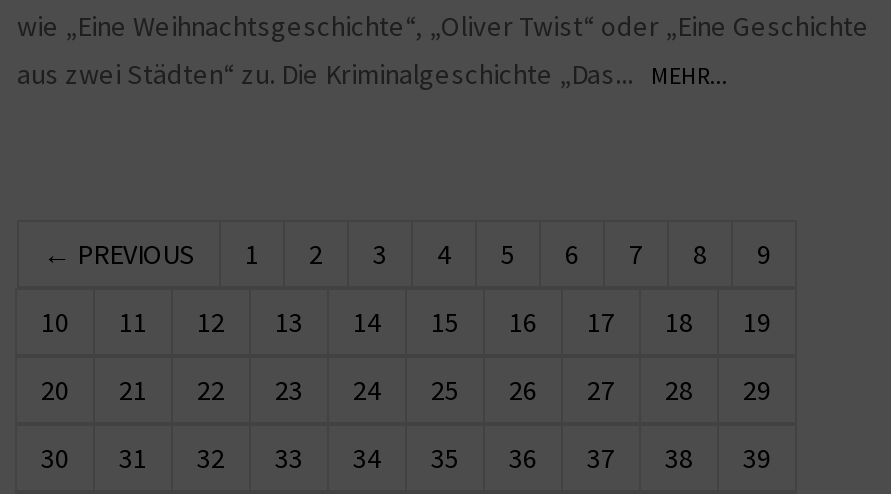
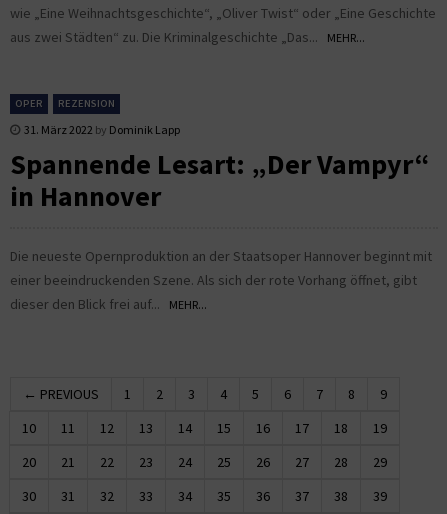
+ OPER
+ REZENSION
+ 31. März 2022 by Dominik Lapp
+ Spannende Lesart: „Der Vampyr“
+ in Hannover
+ Die neueste Opernproduktion an der Staatsoper Hannover beginnt mit
+ einer beeindruckenden Szene. Als sich der rote Vorhang öffnet, gibt
+ dieser den Blick frei auf... MEHR...
